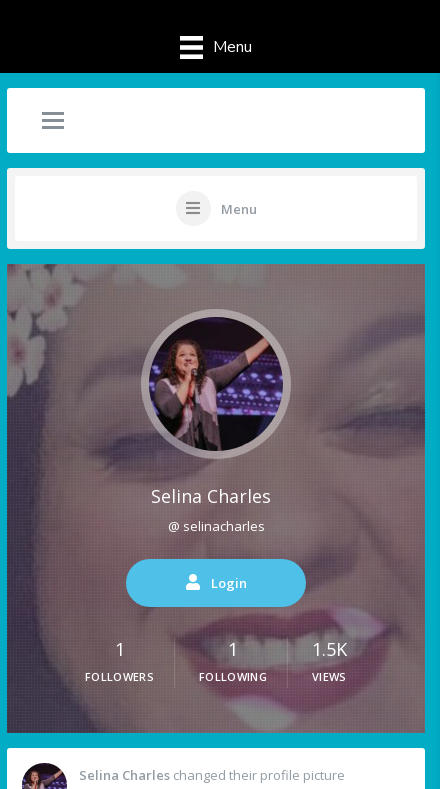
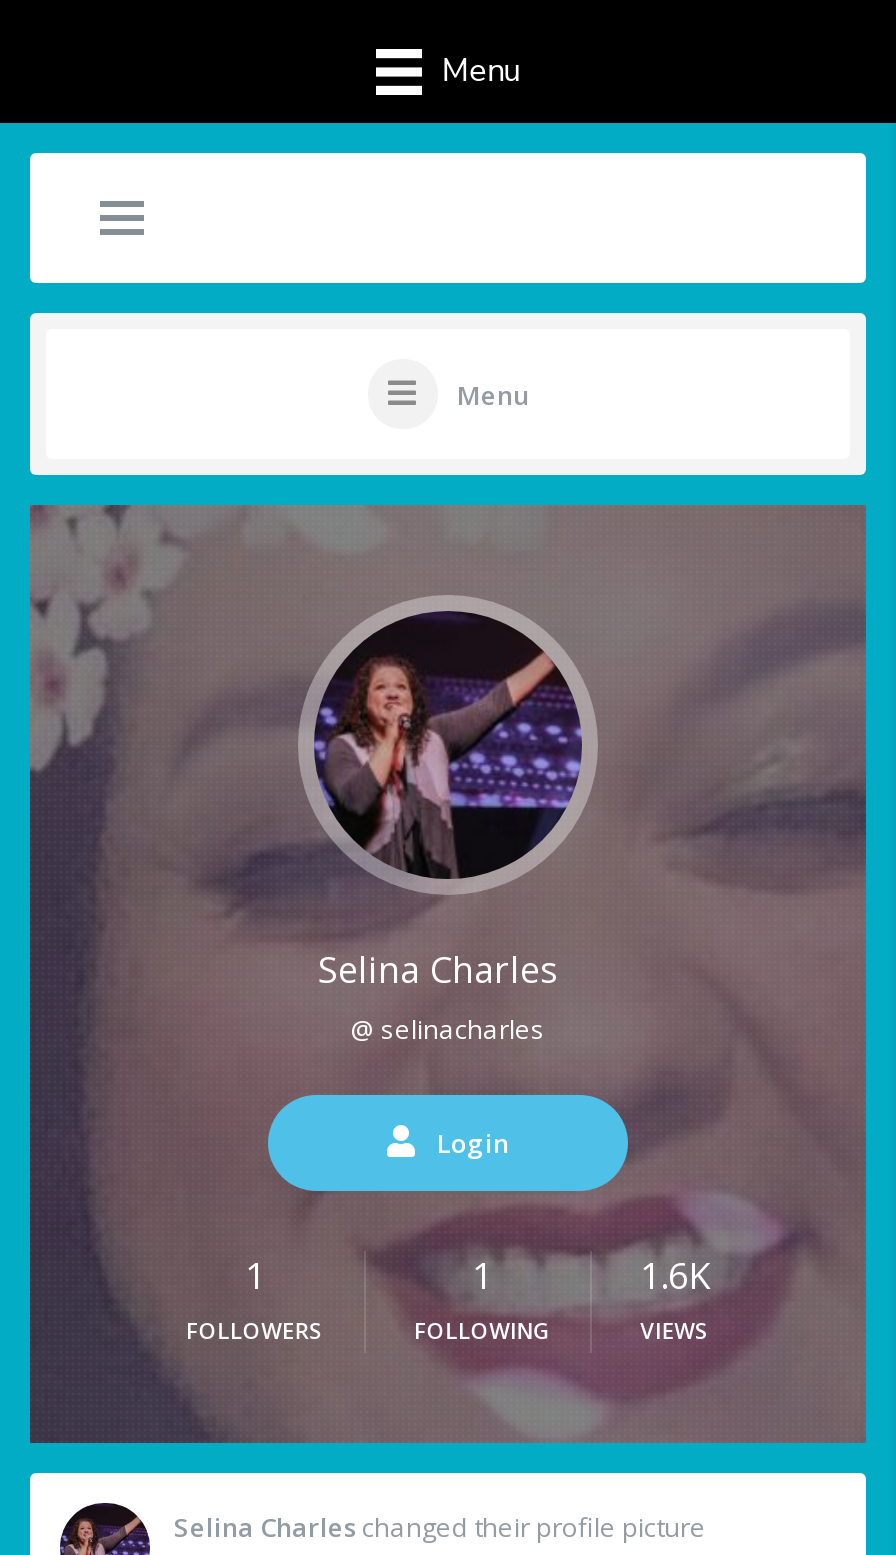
- 1.5K
+ 1.6K
